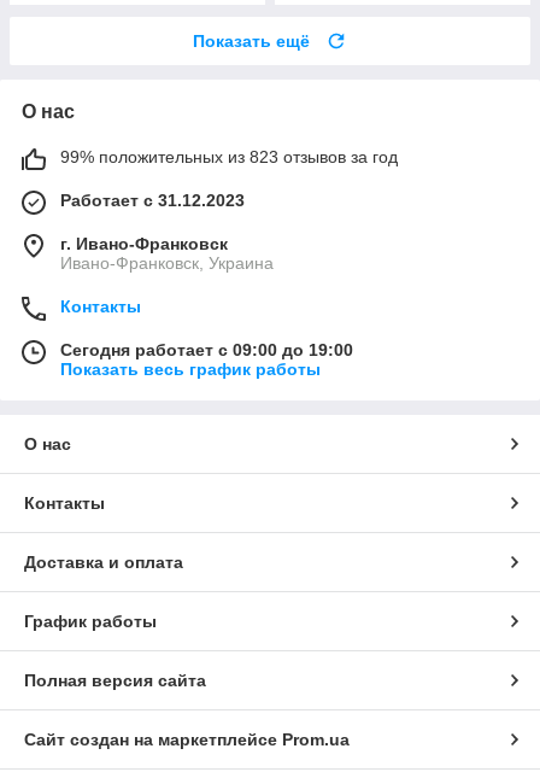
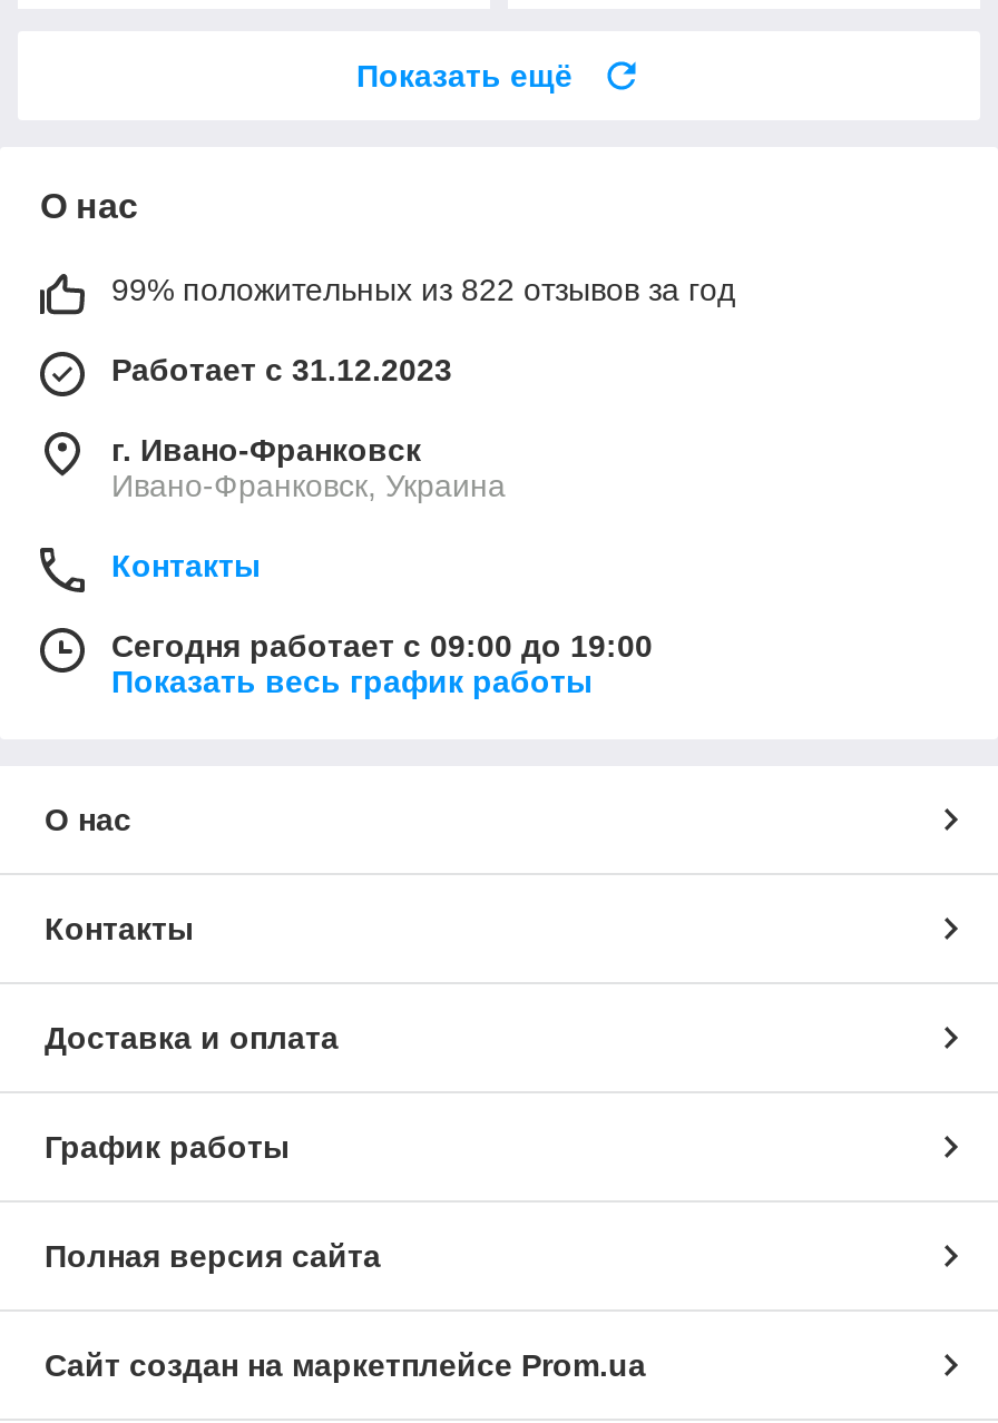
- 99% положительных из 823 отзывов за год
+ 99% положительных из 822 отзывов за год
